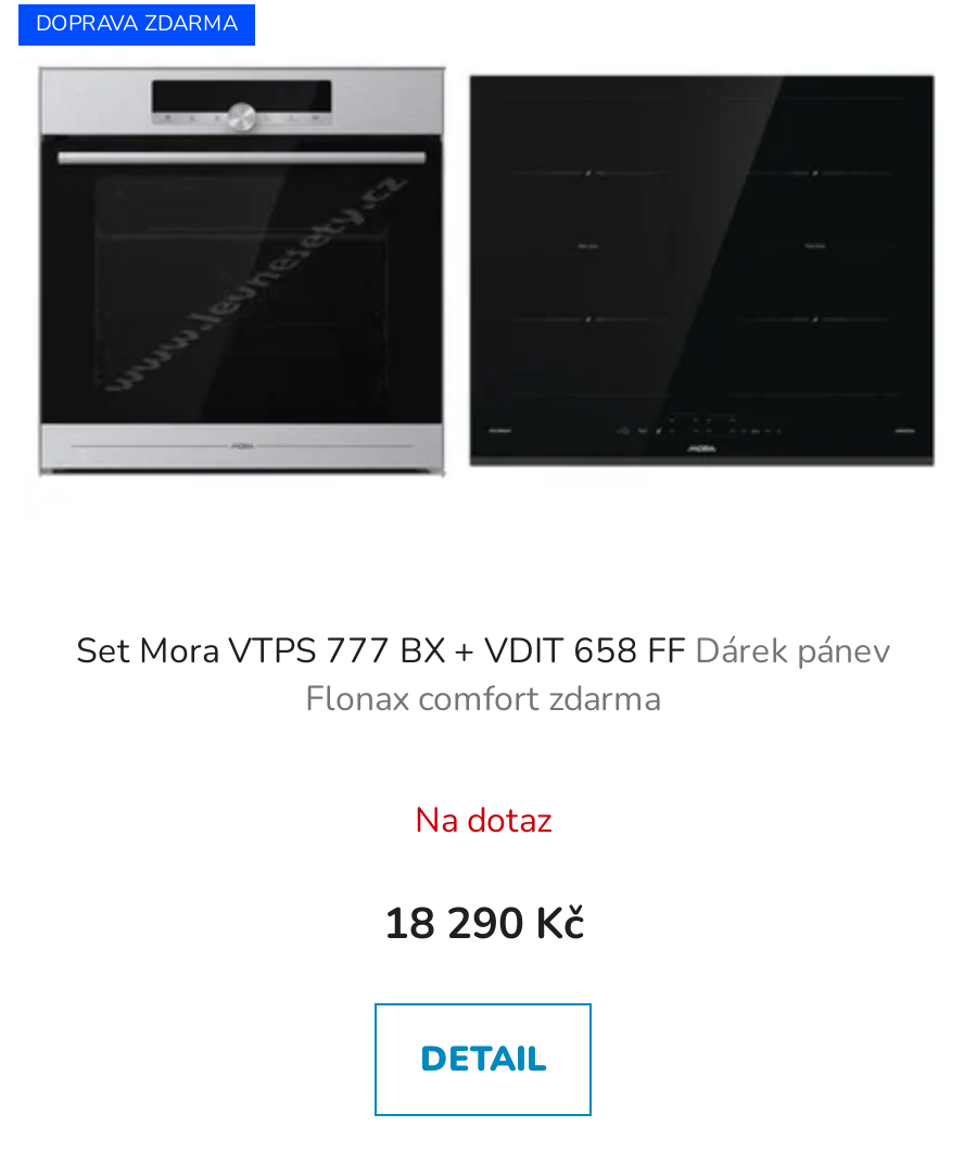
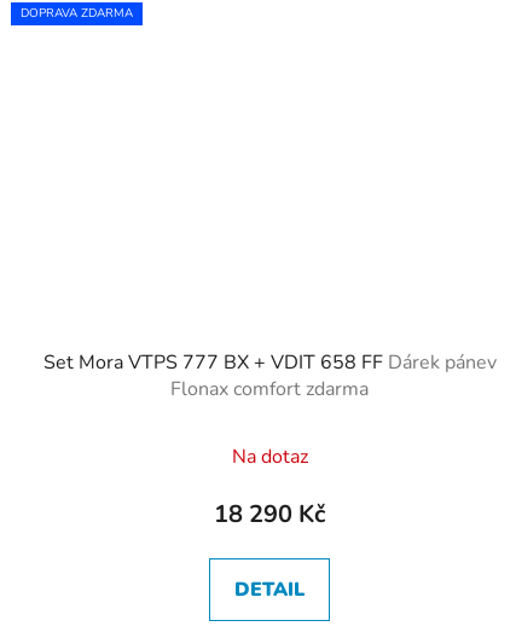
- [image]

- [image]
